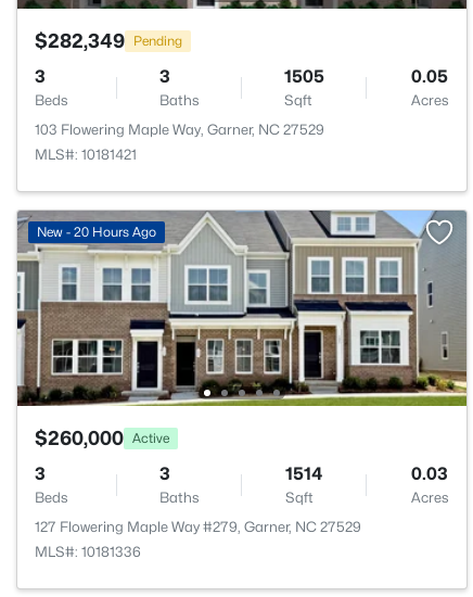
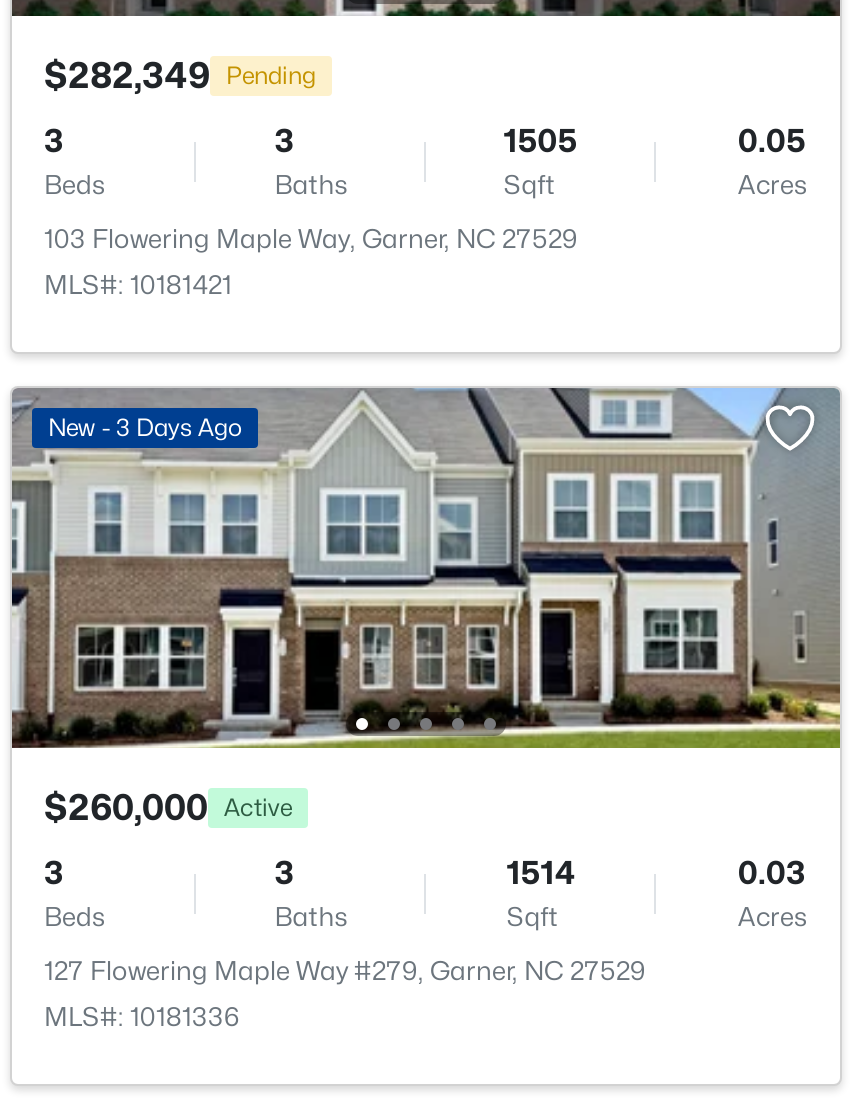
- New - 20 Hours Ago
+ New - 3 Days Ago
